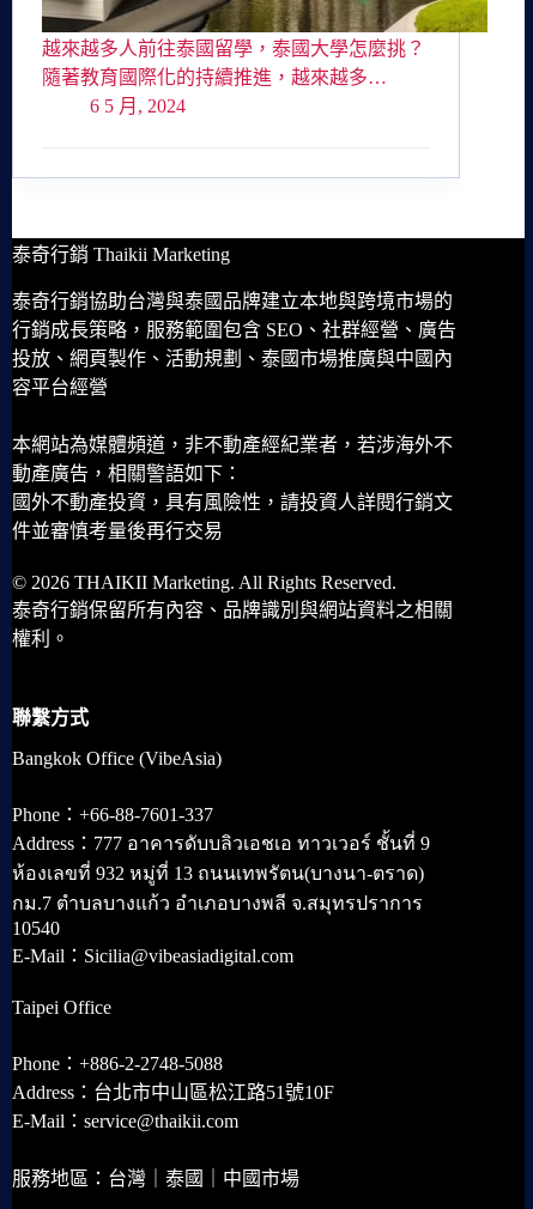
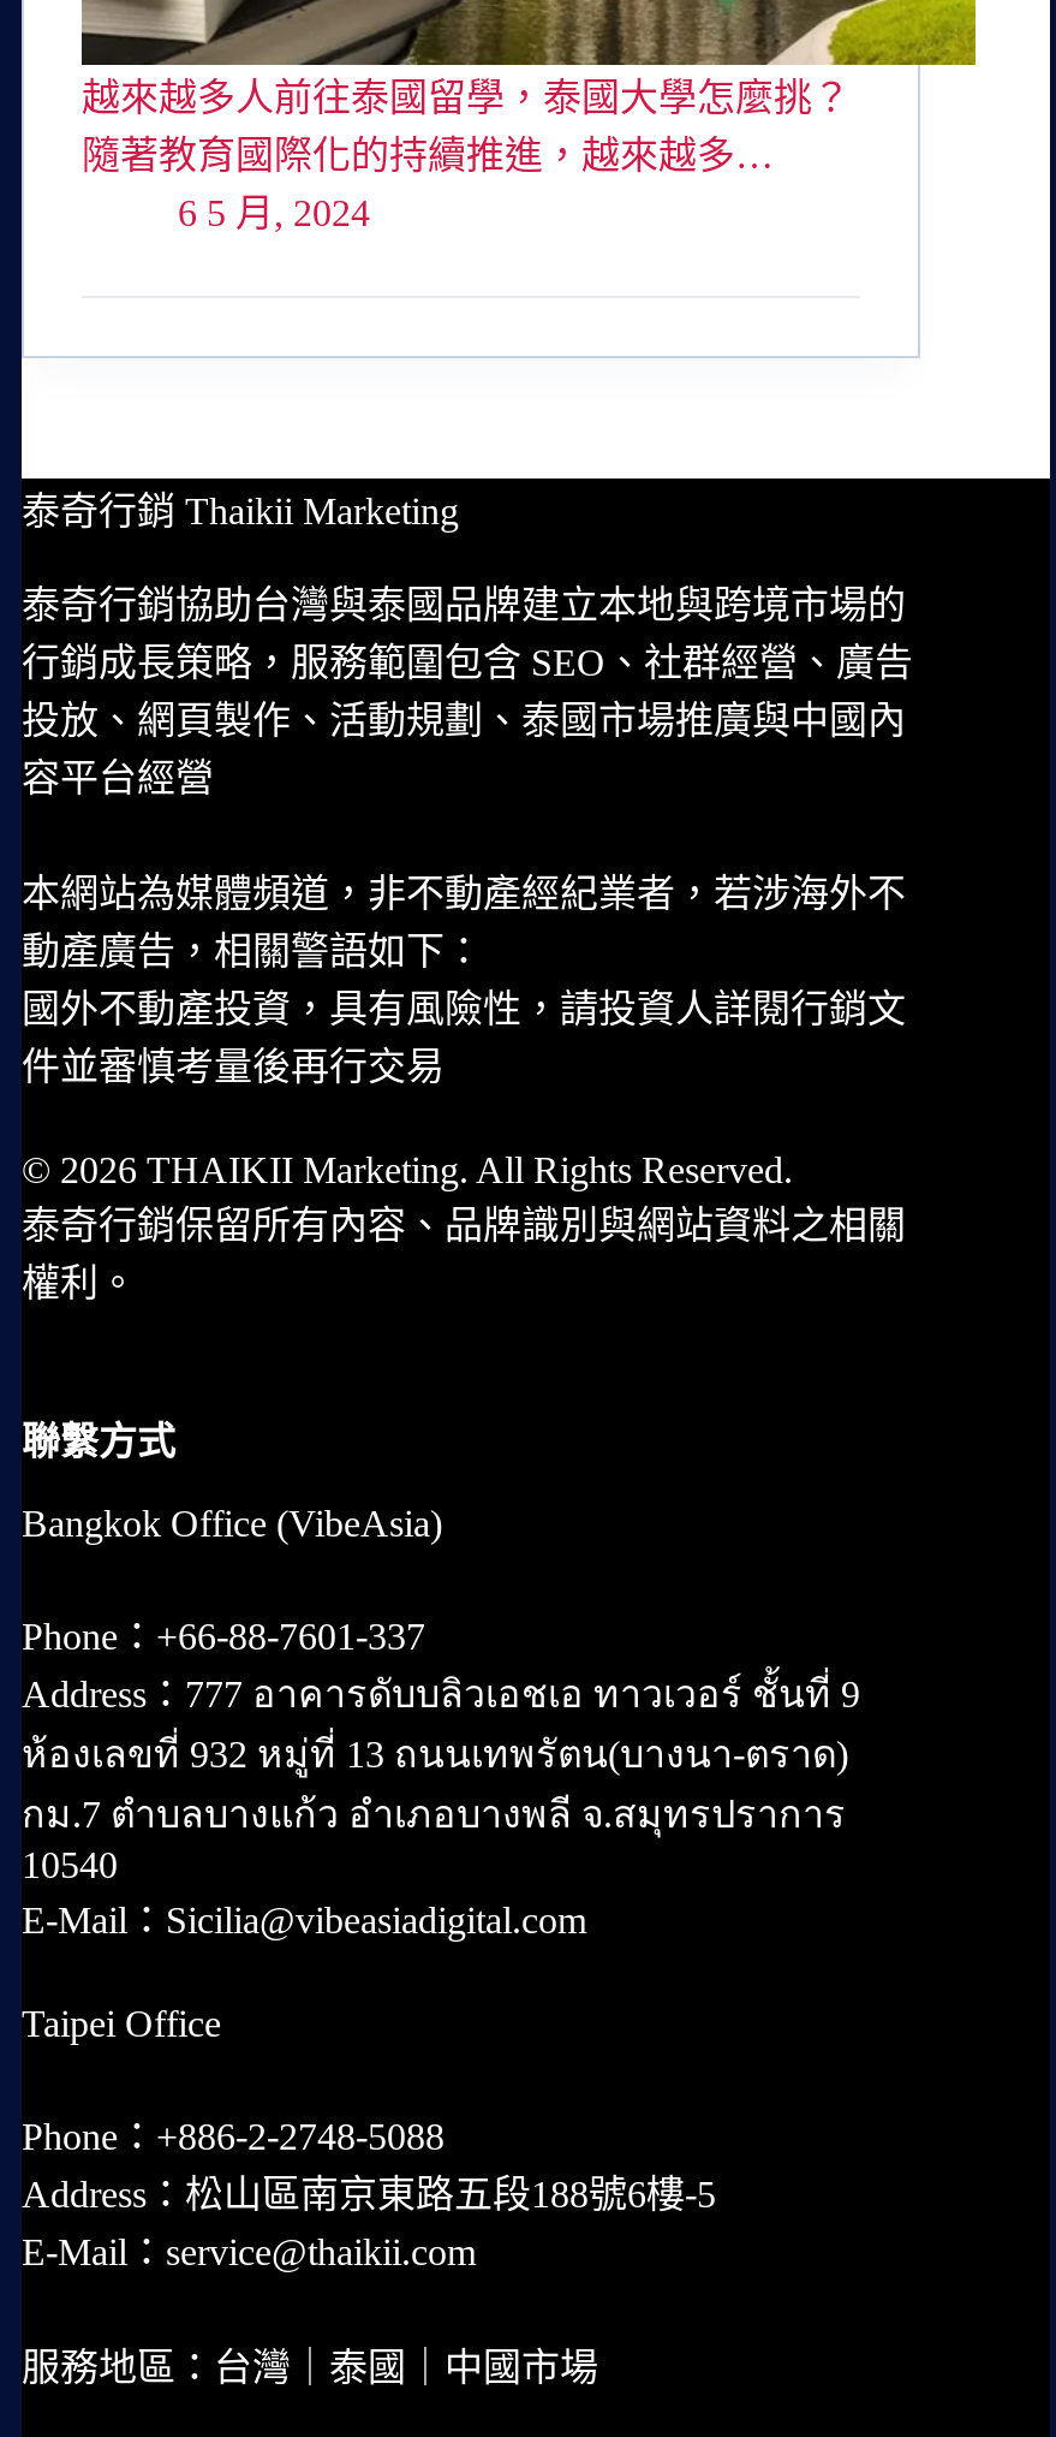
- Address：台北市中山區松江路51號10F
+ Address：松山區南京東路五段188號6樓-5
